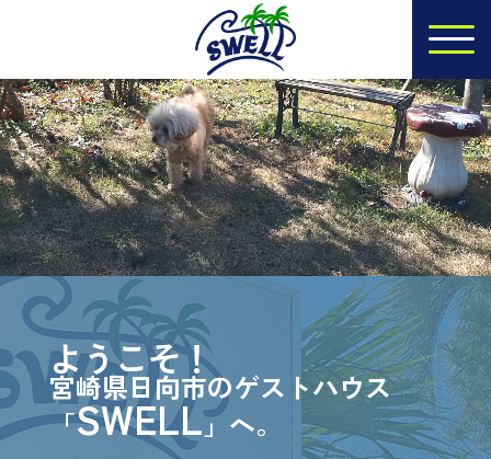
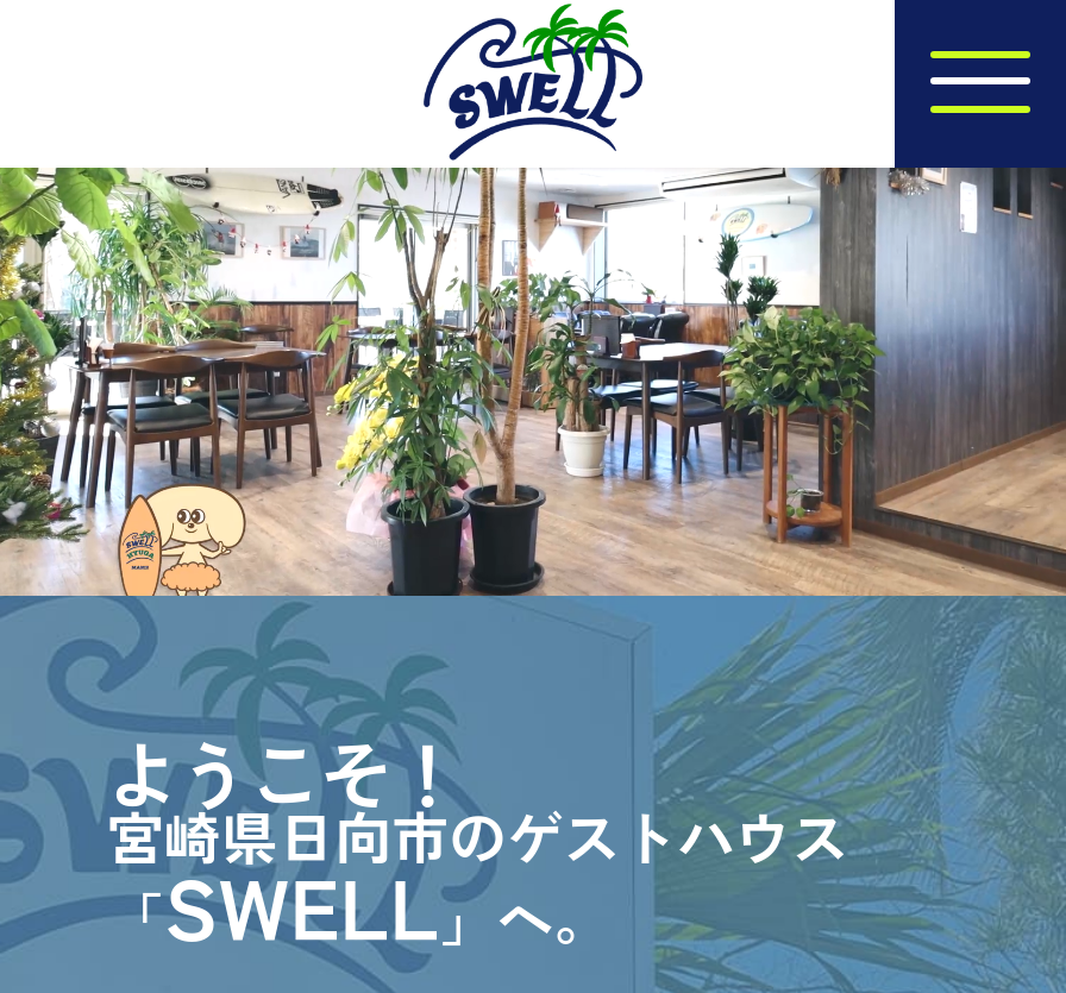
- [image]
+ [image]
